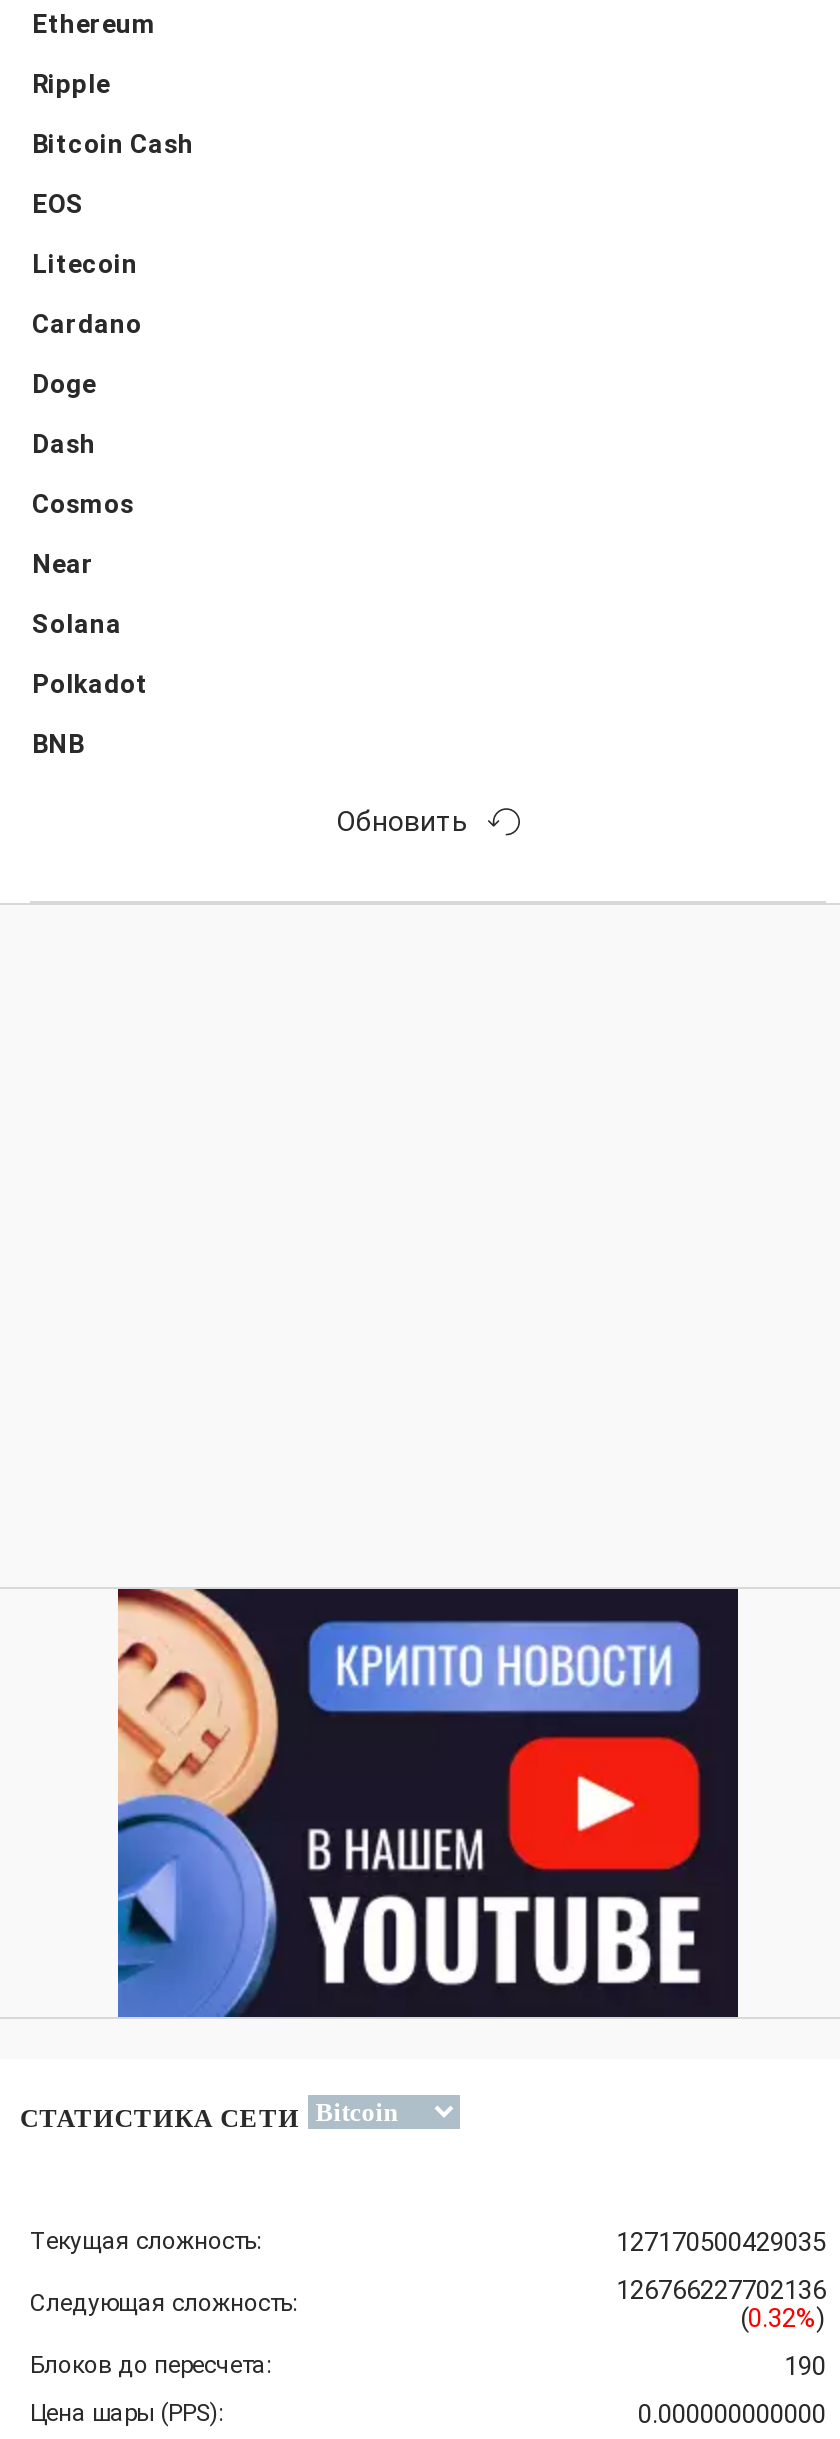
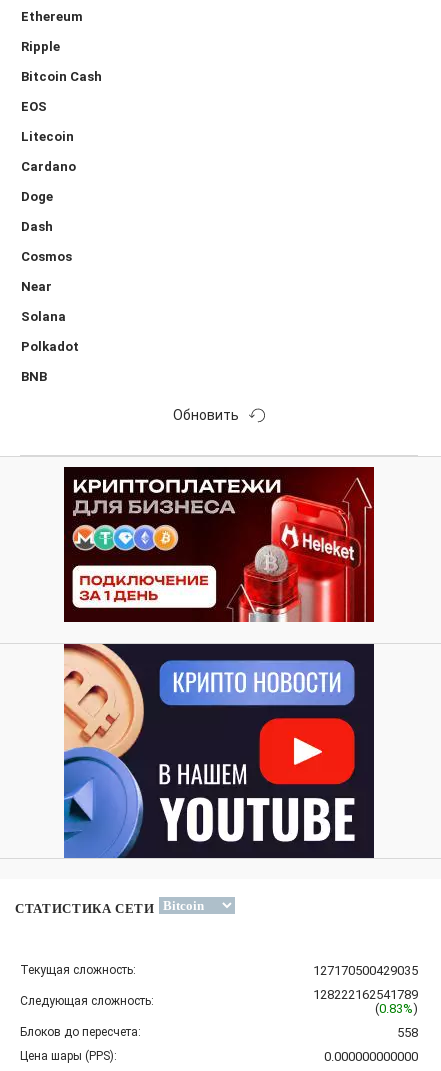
+ [image]

- 126766227702136
+ 128222162541789

- (0.32%)
+ (0.83%)

- 190
+ 558
